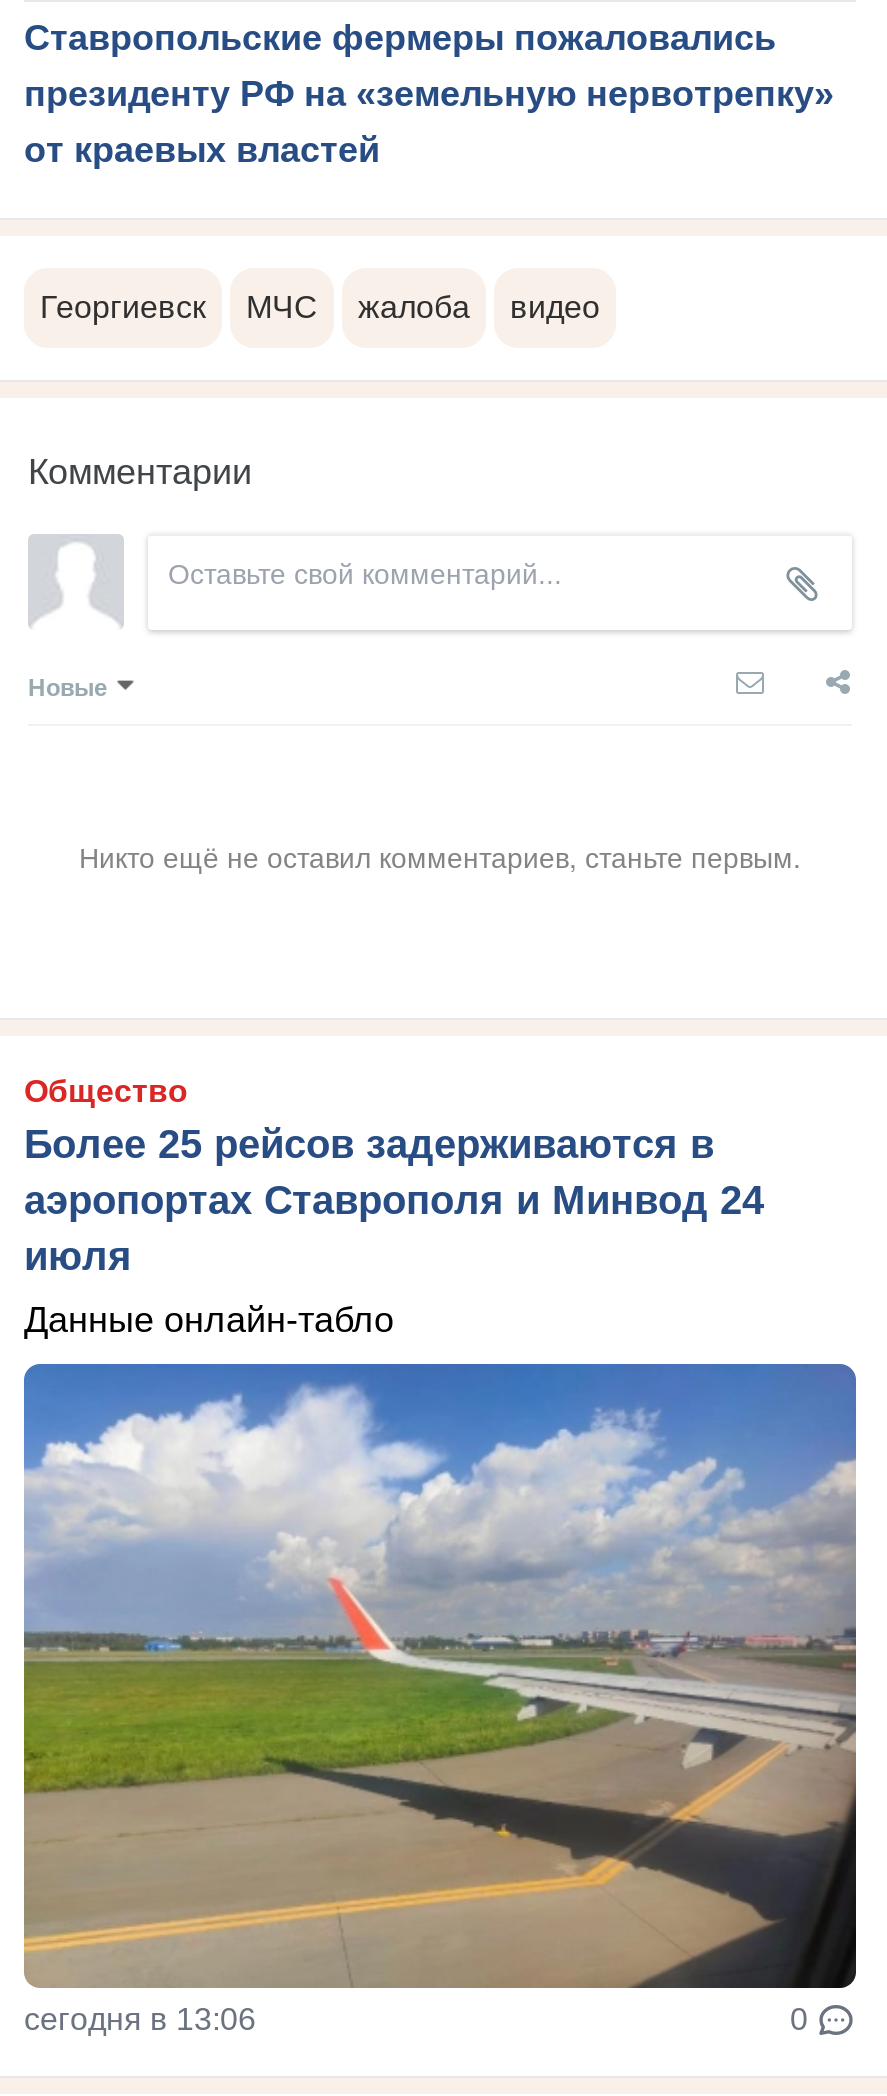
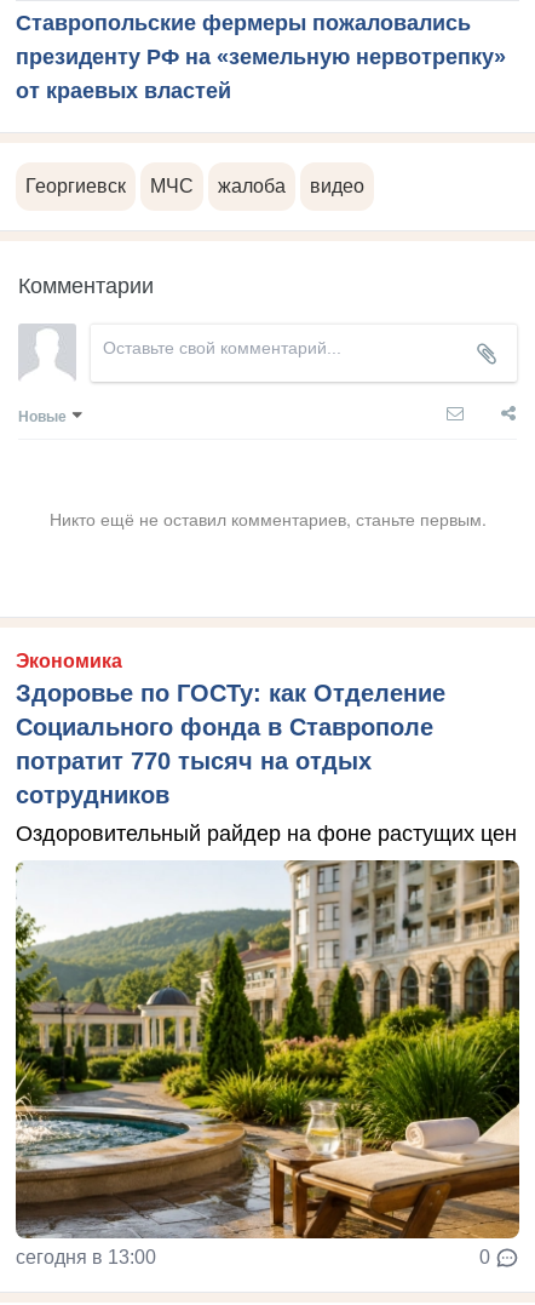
- Общество
- Более 25 рейсов задерживаются в
- аэропортах Ставрополя и Минвод 24
- июля
+ Экономика
+ Здоровье по ГОСТу: как Отделение
+ Социального фонда в Ставрополе
+ потратит 770 тысяч на отдых
+ сотрудников

- Данные онлайн-табло
+ Оздоровительный райдер на фоне растущих цен

- [image]
- сегодня в 13:06
+ [image]
+ сегодня в 13:00
